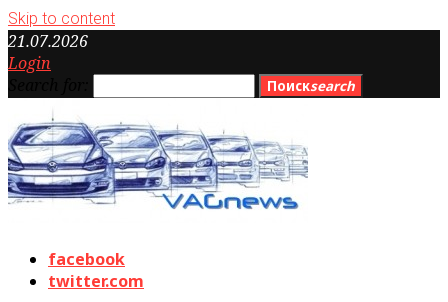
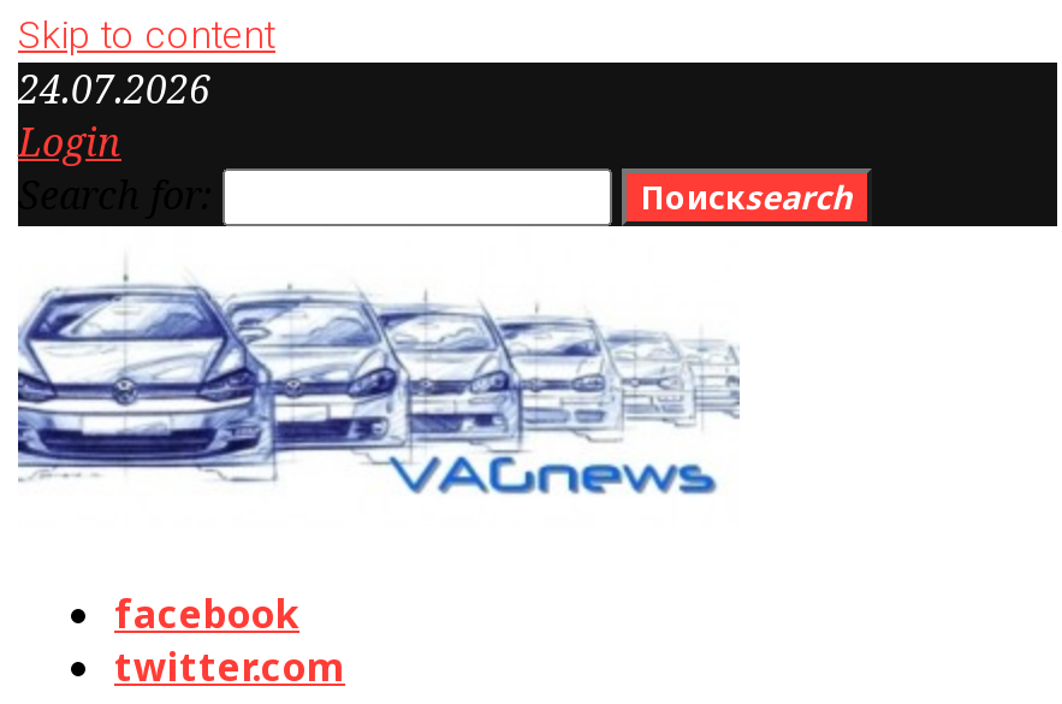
- 21.07.2026
+ 24.07.2026
